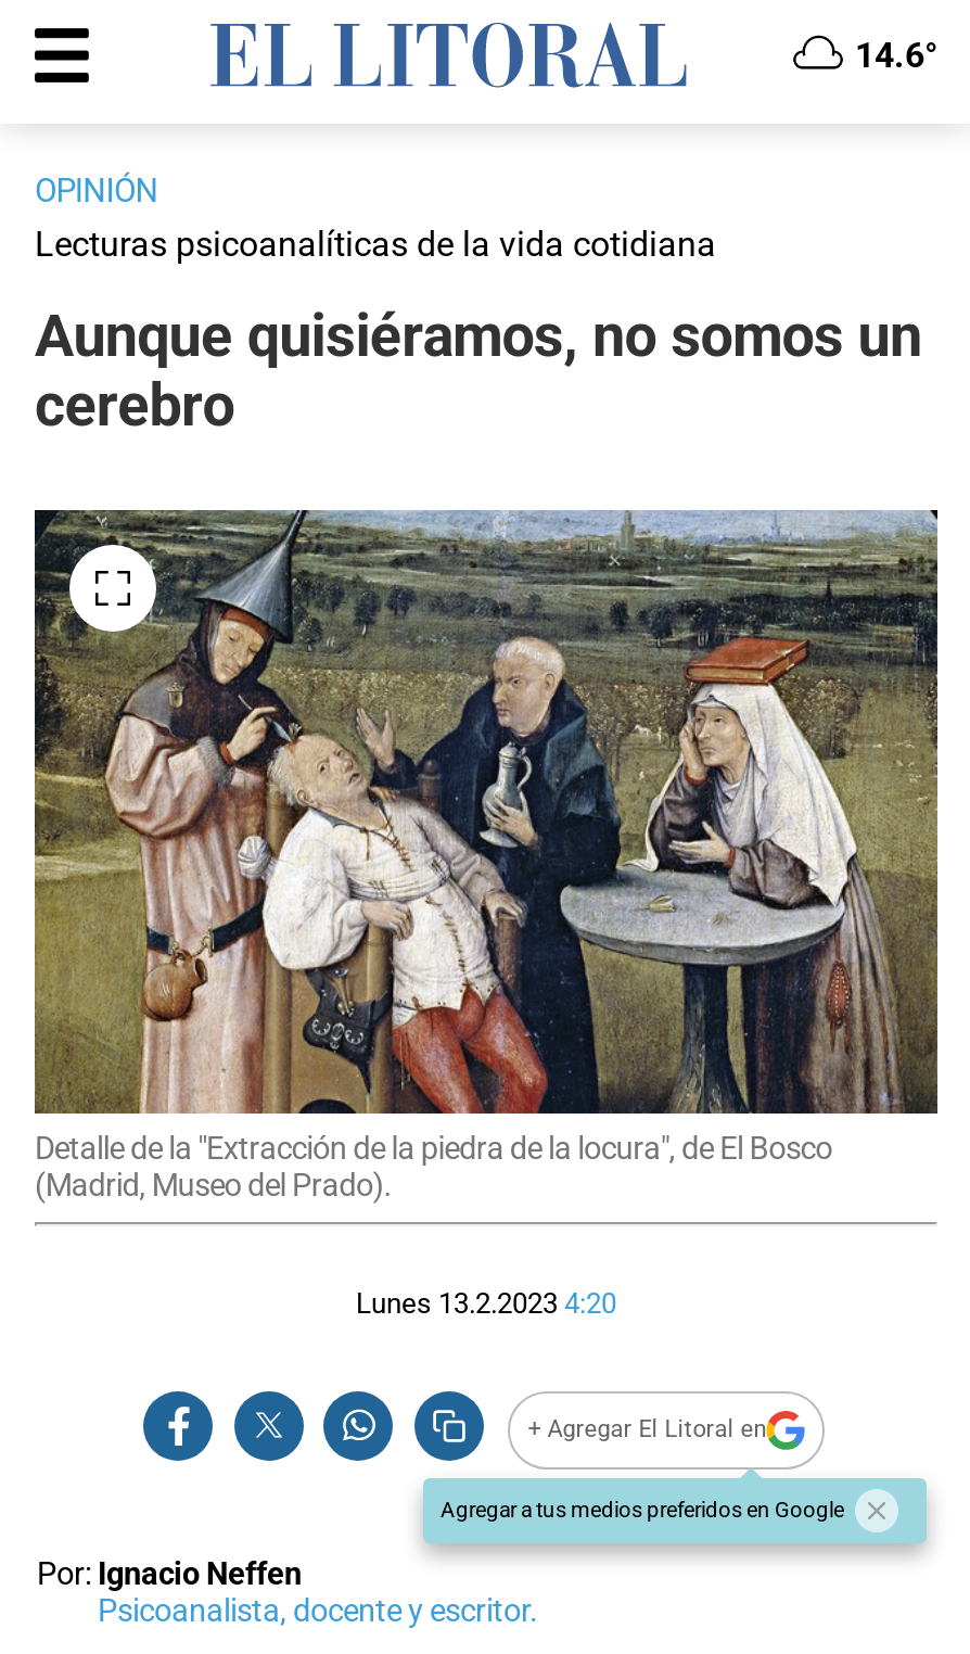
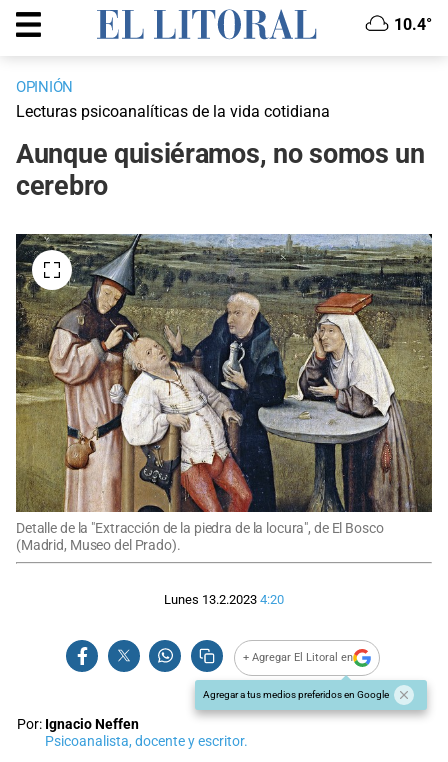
- 14.6°
+ 10.4°
